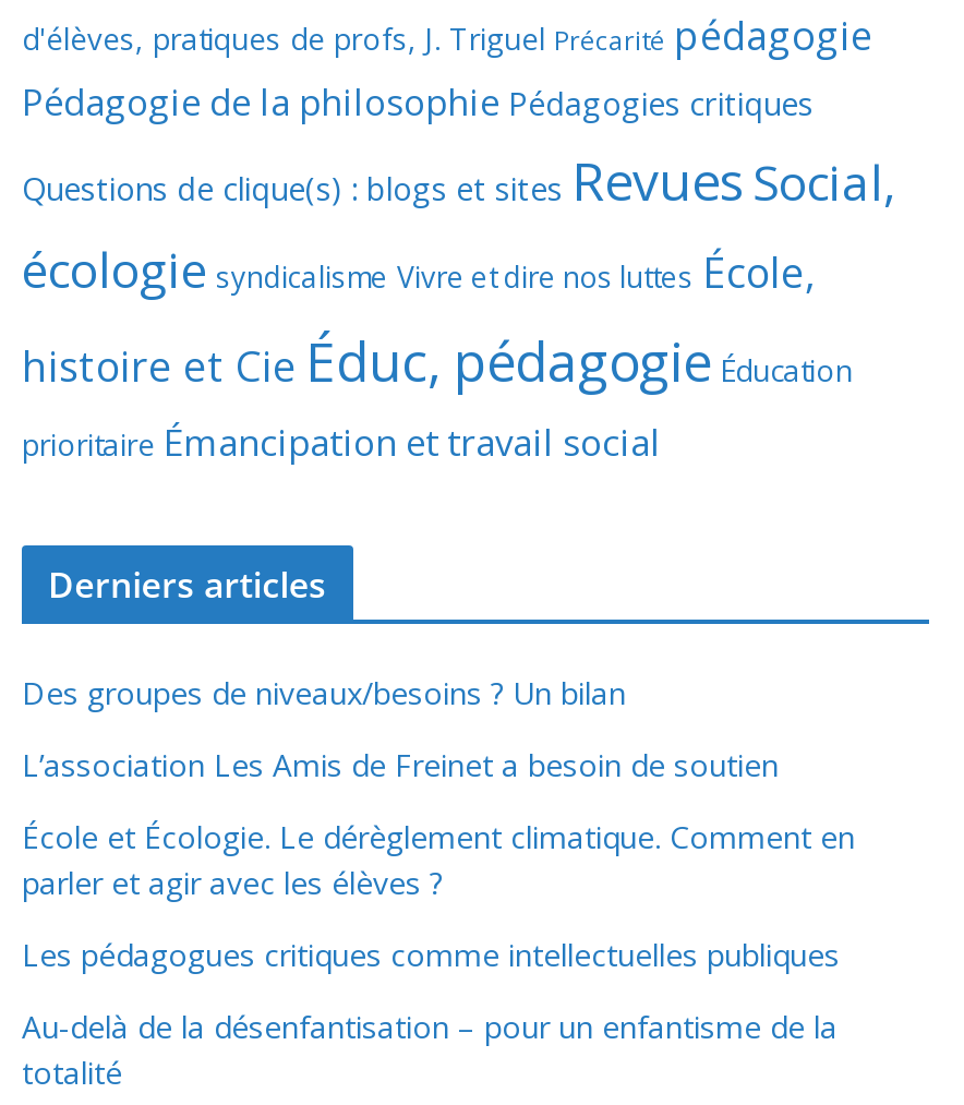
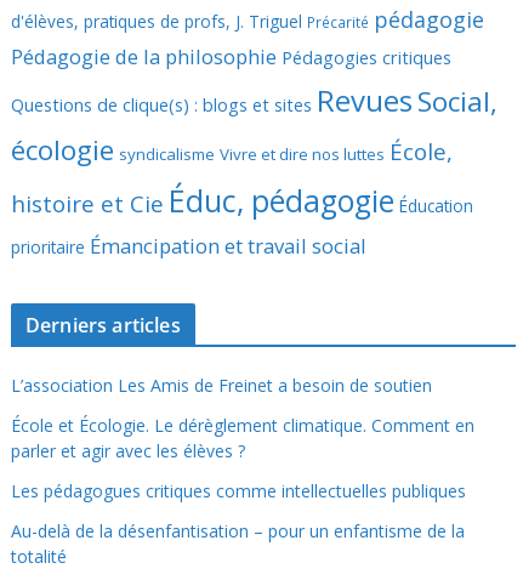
- Des groupes de niveaux/besoins ? Un bilan
